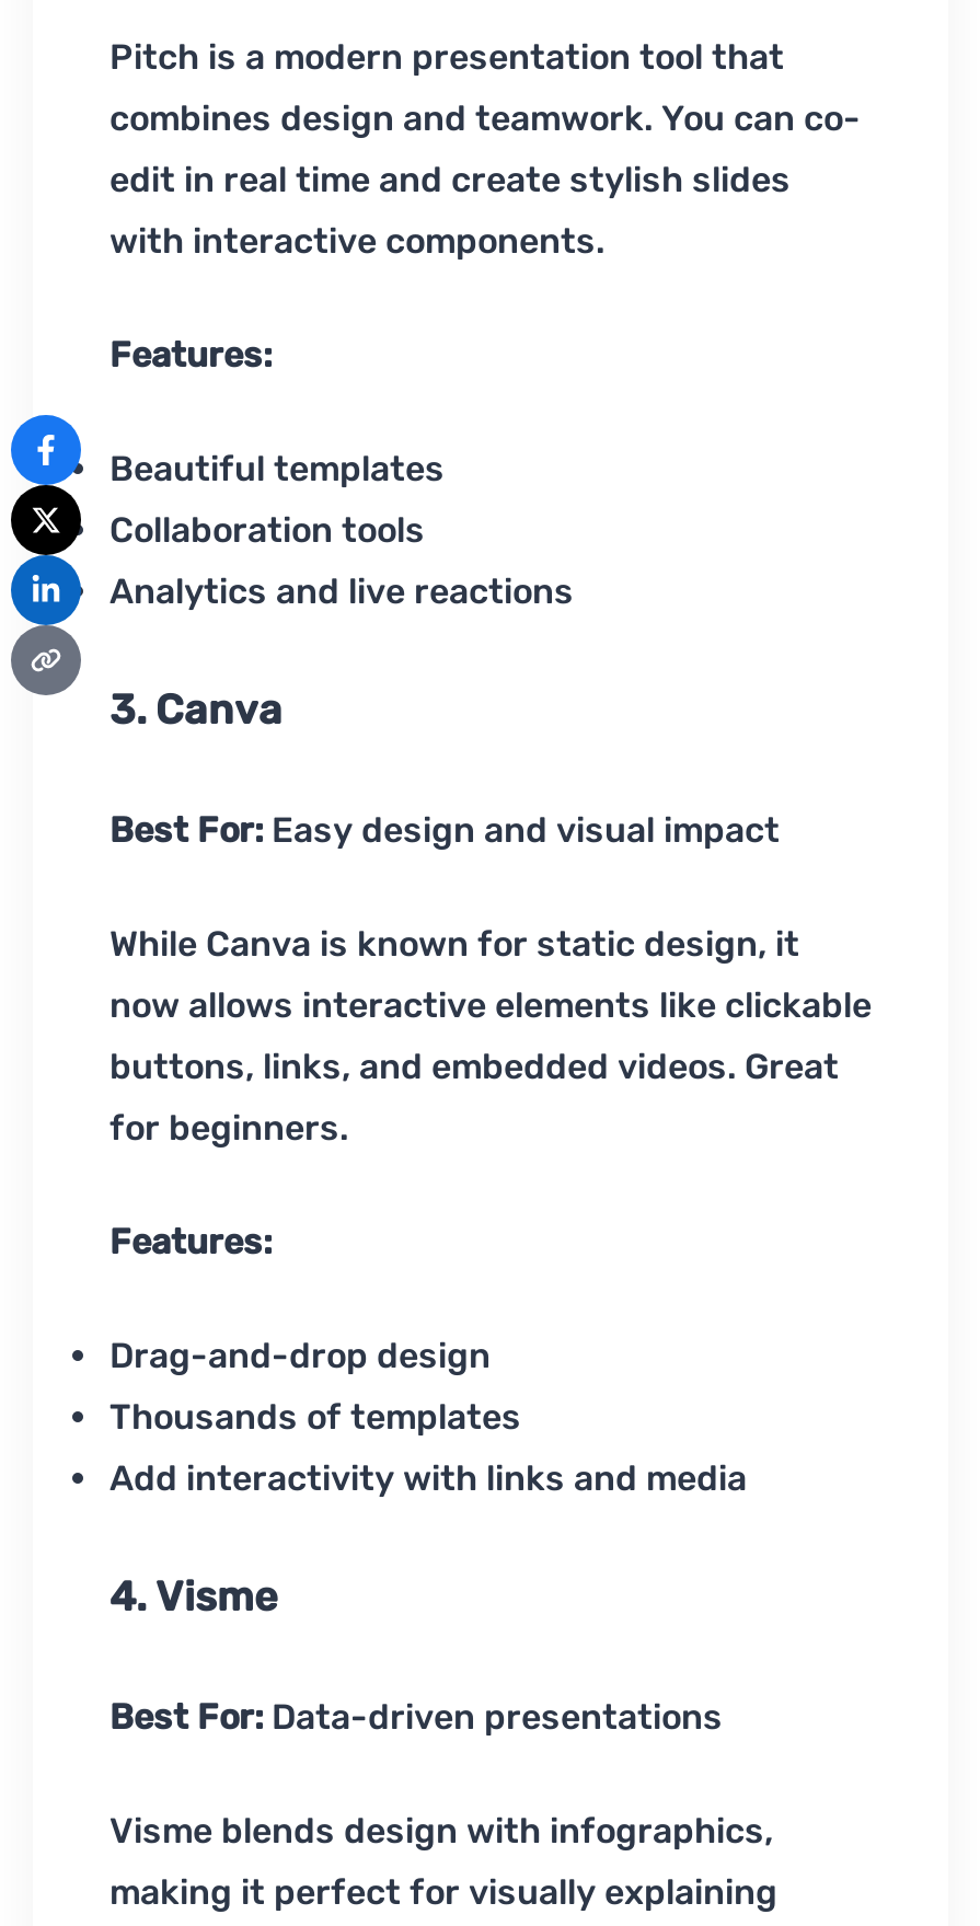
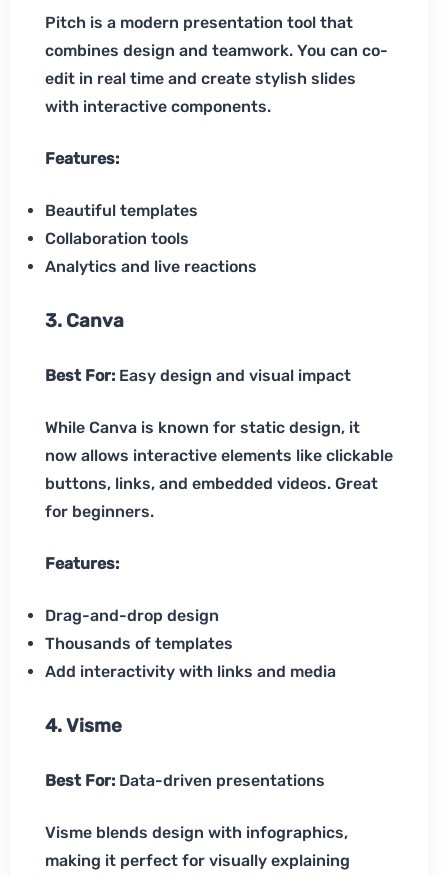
- [image]
